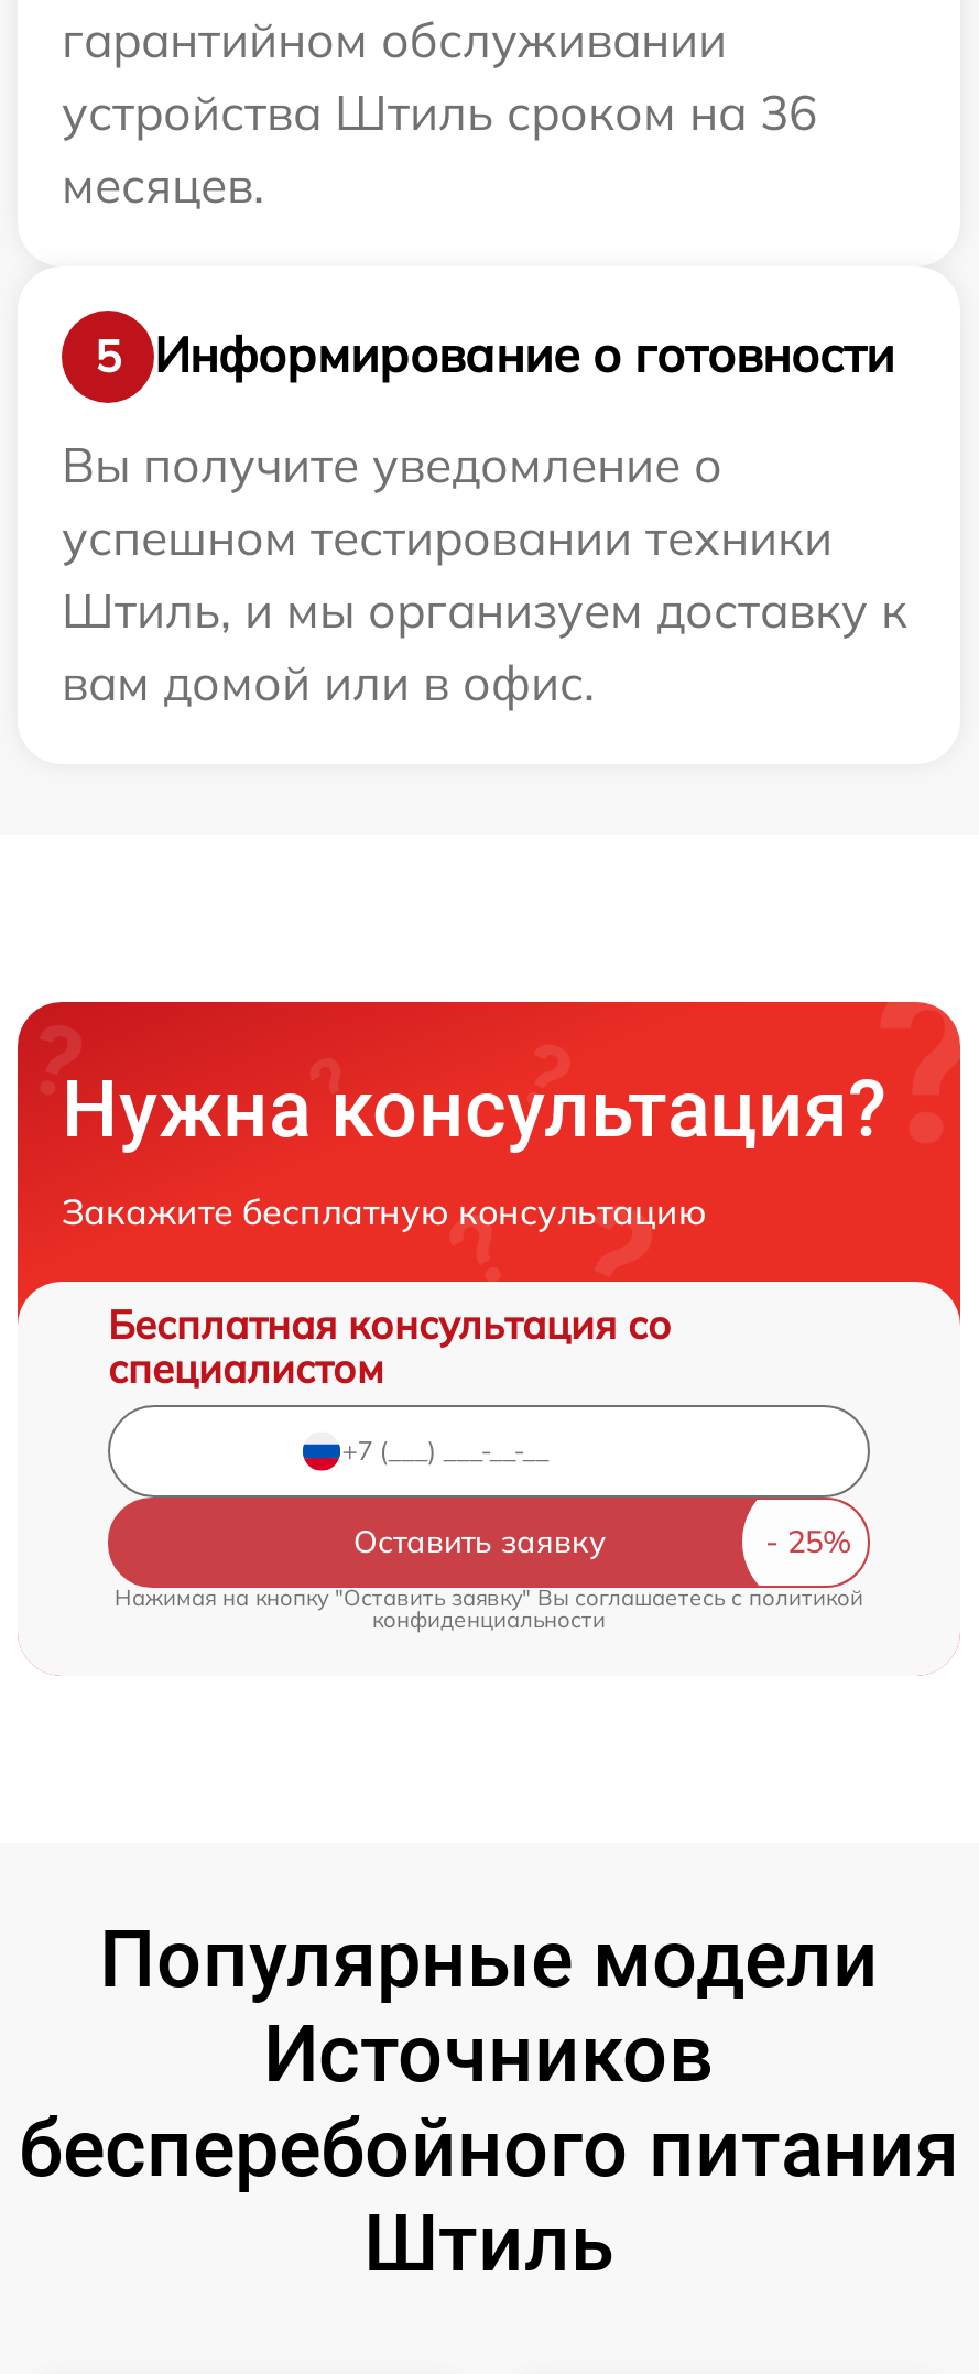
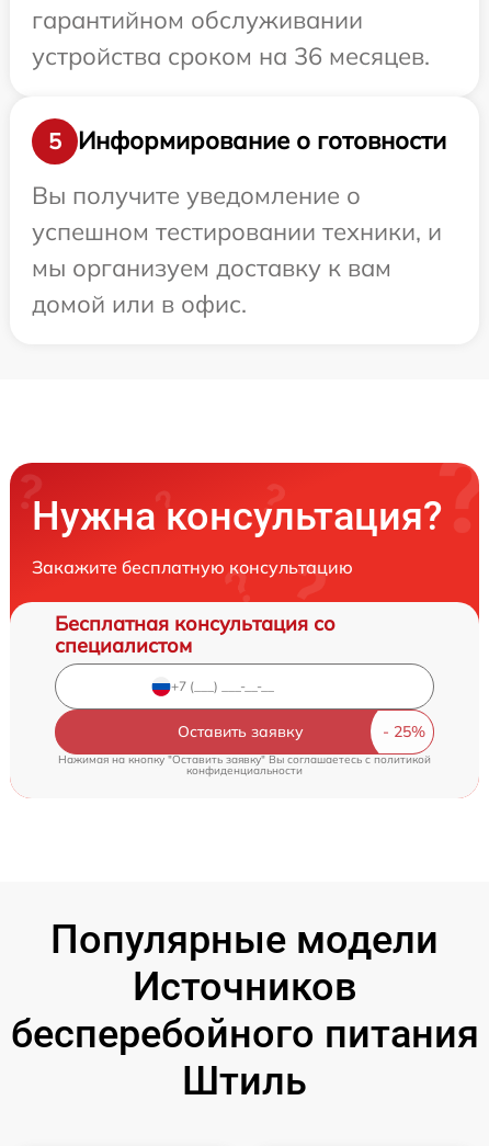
- устройства Штиль сроком на 36
- месяцев.
+ устройства сроком на 36 месяцев.

- успешном тестировании техники
- Штиль, и мы организуем доставку к
- вам домой или в офис.
+ успешном тестировании техники, и
+ мы организуем доставку к вам
+ домой или в офис.
